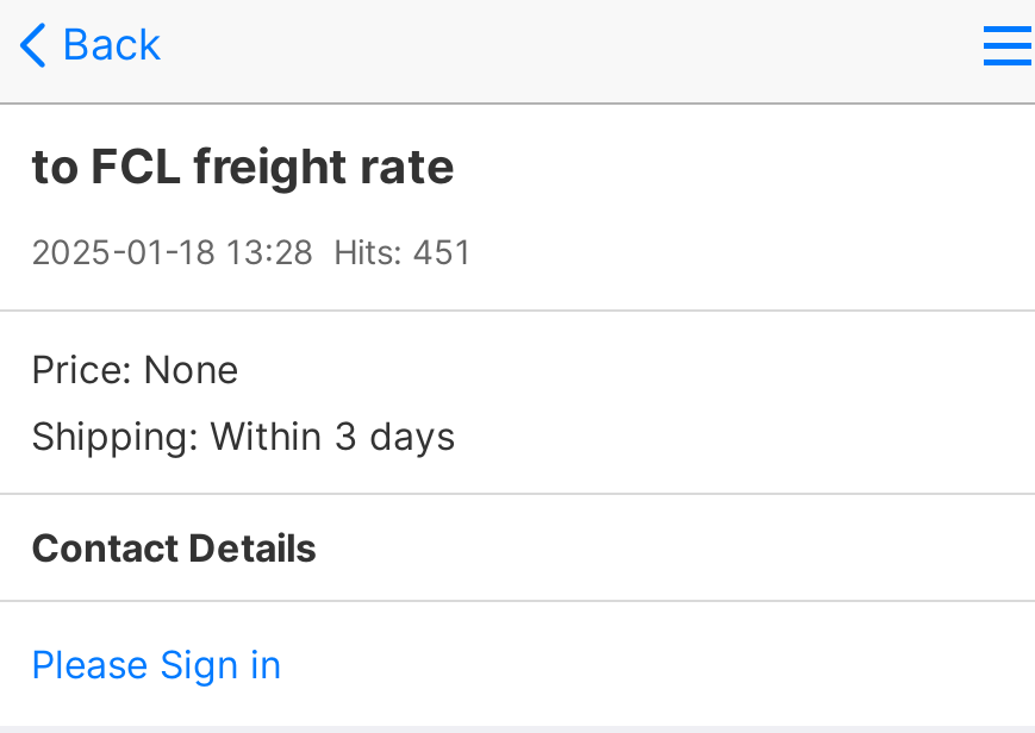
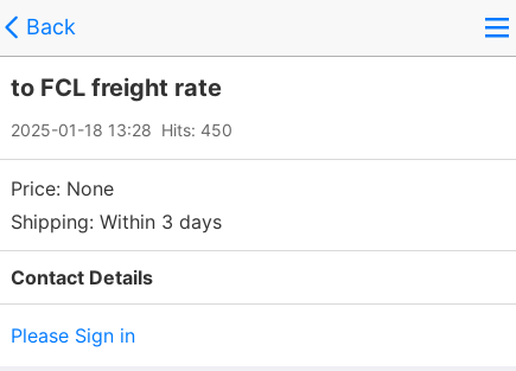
- 2025-01-18 13:28 Hits: 451
+ 2025-01-18 13:28 Hits: 450
